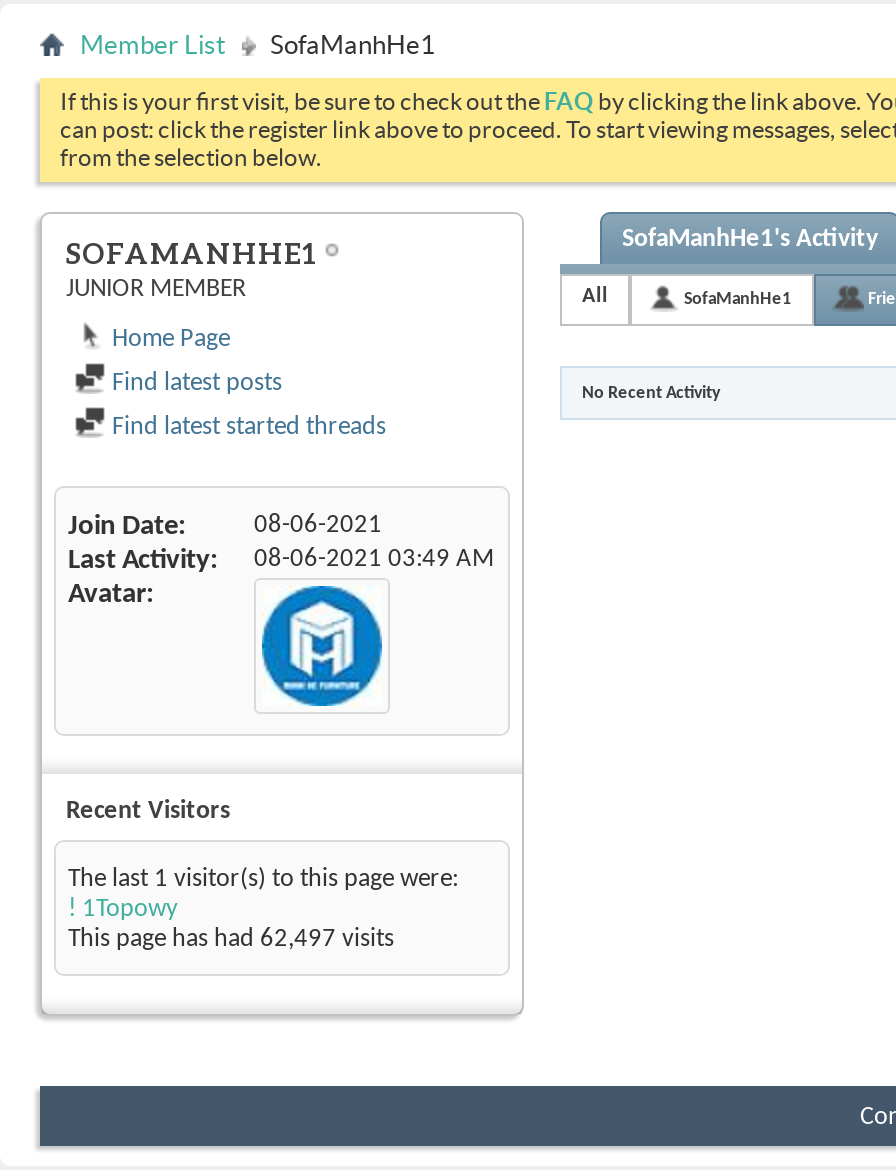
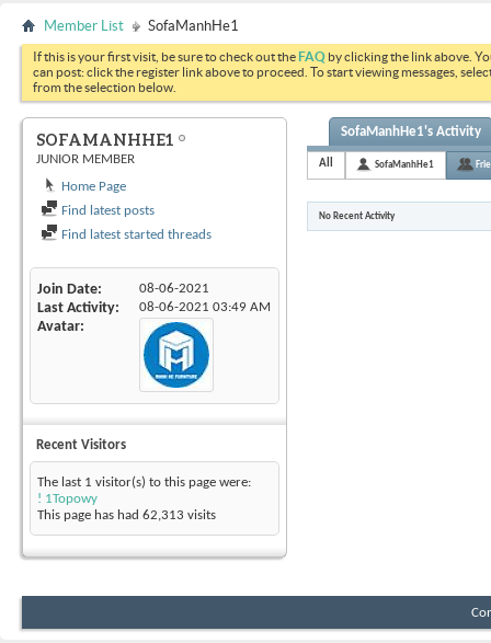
- This page has had 62,497 visits
+ This page has had 62,313 visits
